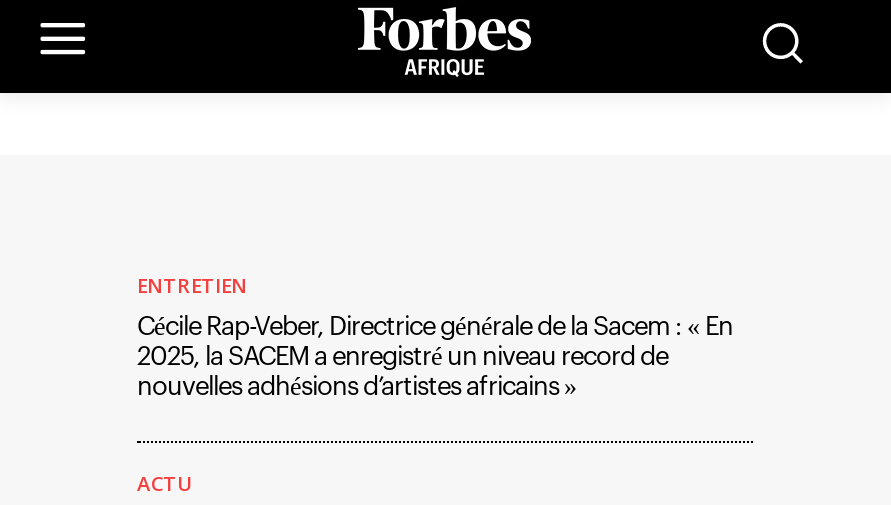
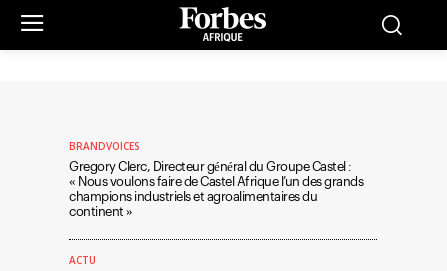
- ENTRETIEN
+ BRANDVOICES

- Cécile Rap-Veber, Directrice générale de la Sacem : « En
- 2025, la SACEM a enregistré un niveau record de
- nouvelles adhésions d’artistes africains »
+ Gregory Clerc, Directeur général du Groupe Castel :
+ « Nous voulons faire de Castel Afrique l’un des grands
+ champions industriels et agroalimentaires du
+ continent »
